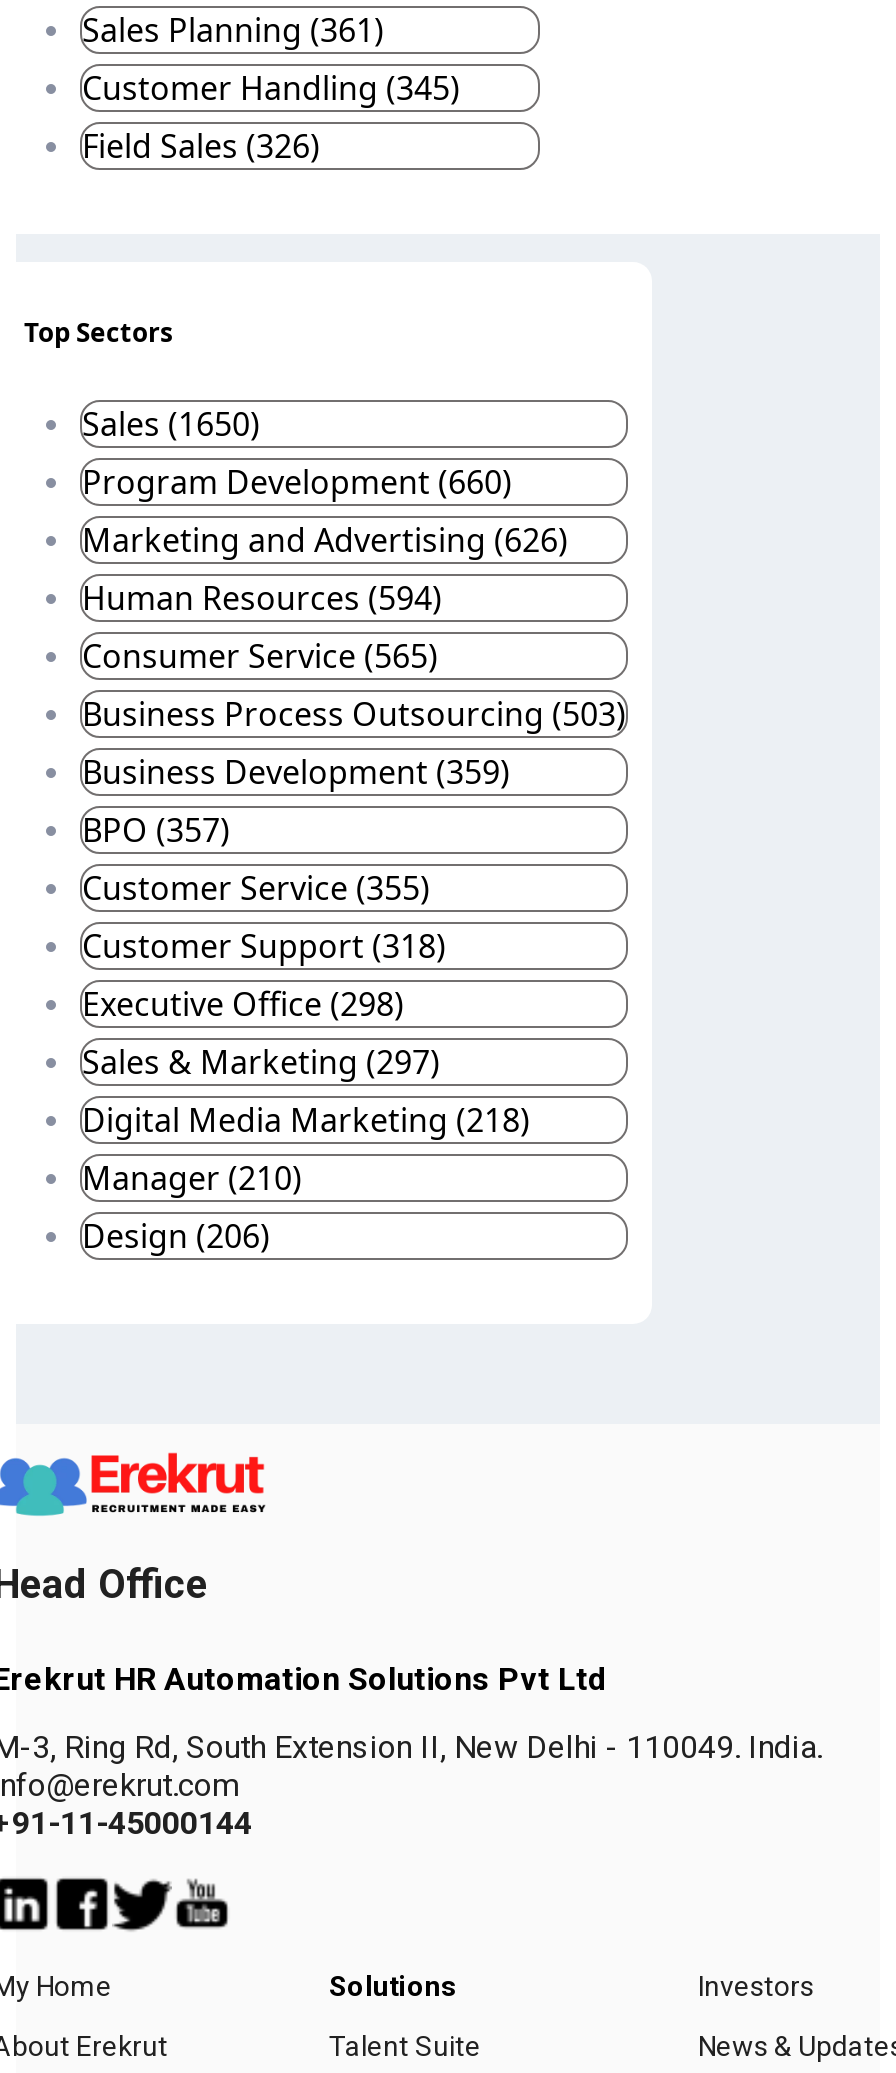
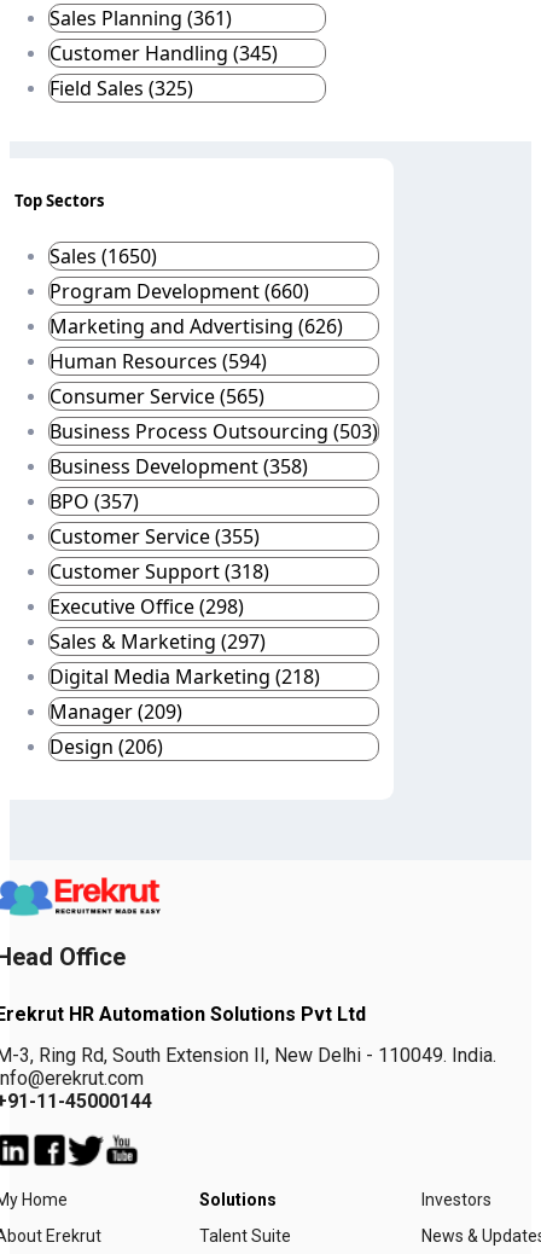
- Field Sales (326)
+ Field Sales (325)

- Business Development (359)
+ Business Development (358)

- Manager (210)
+ Manager (209)
